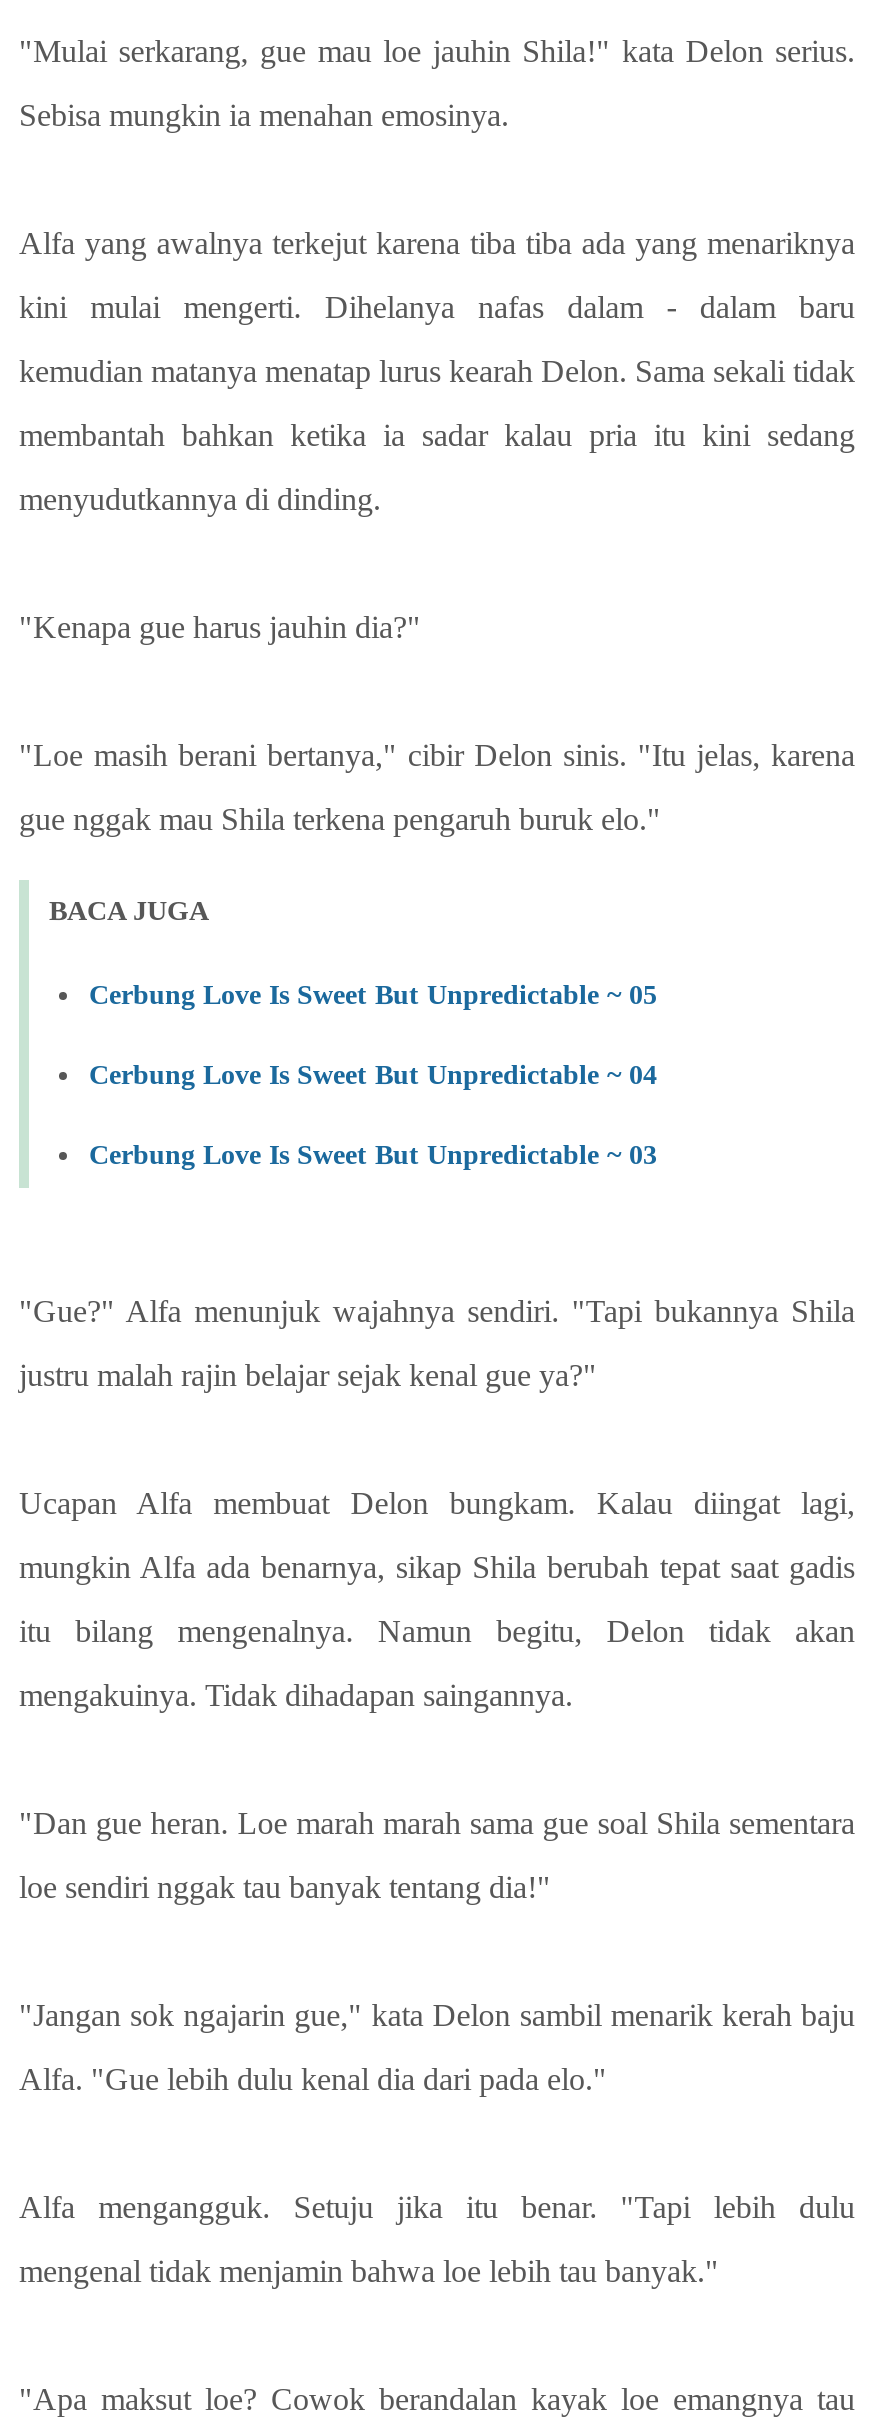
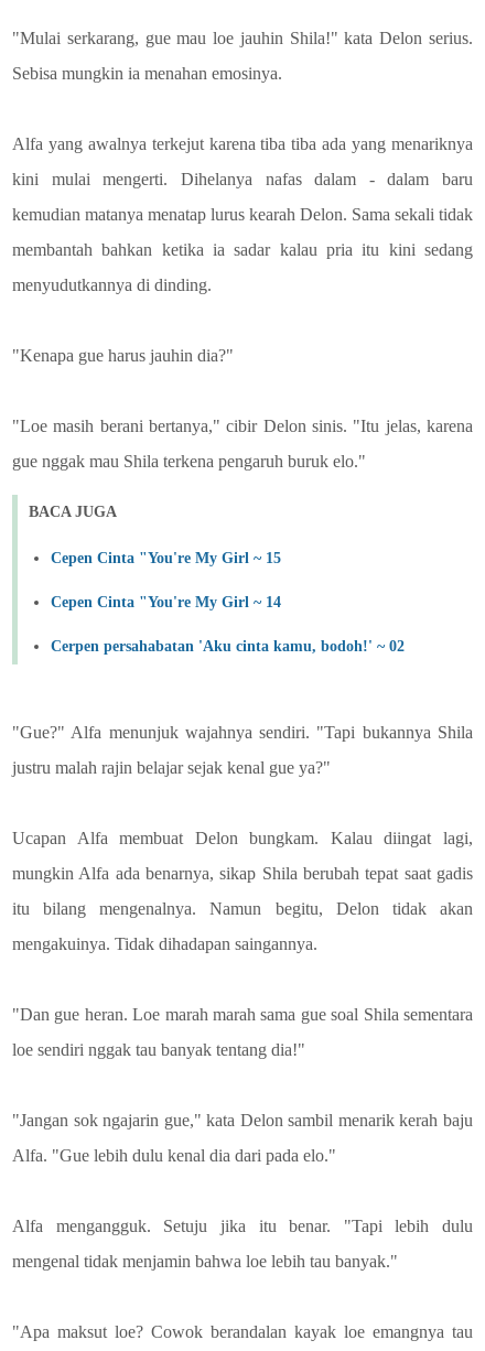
- Cerbung Love Is Sweet But Unpredictable ~ 05
+ Cepen Cinta "You're My Girl ~ 15

- Cerbung Love Is Sweet But Unpredictable ~ 04
+ Cepen Cinta "You're My Girl ~ 14

- Cerbung Love Is Sweet But Unpredictable ~ 03
+ Cerpen persahabatan 'Aku cinta kamu, bodoh!' ~ 02
